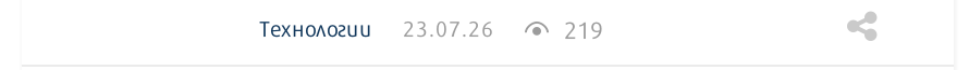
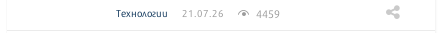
- 23.07.26
- 219
+ 21.07.26
+ 4459
